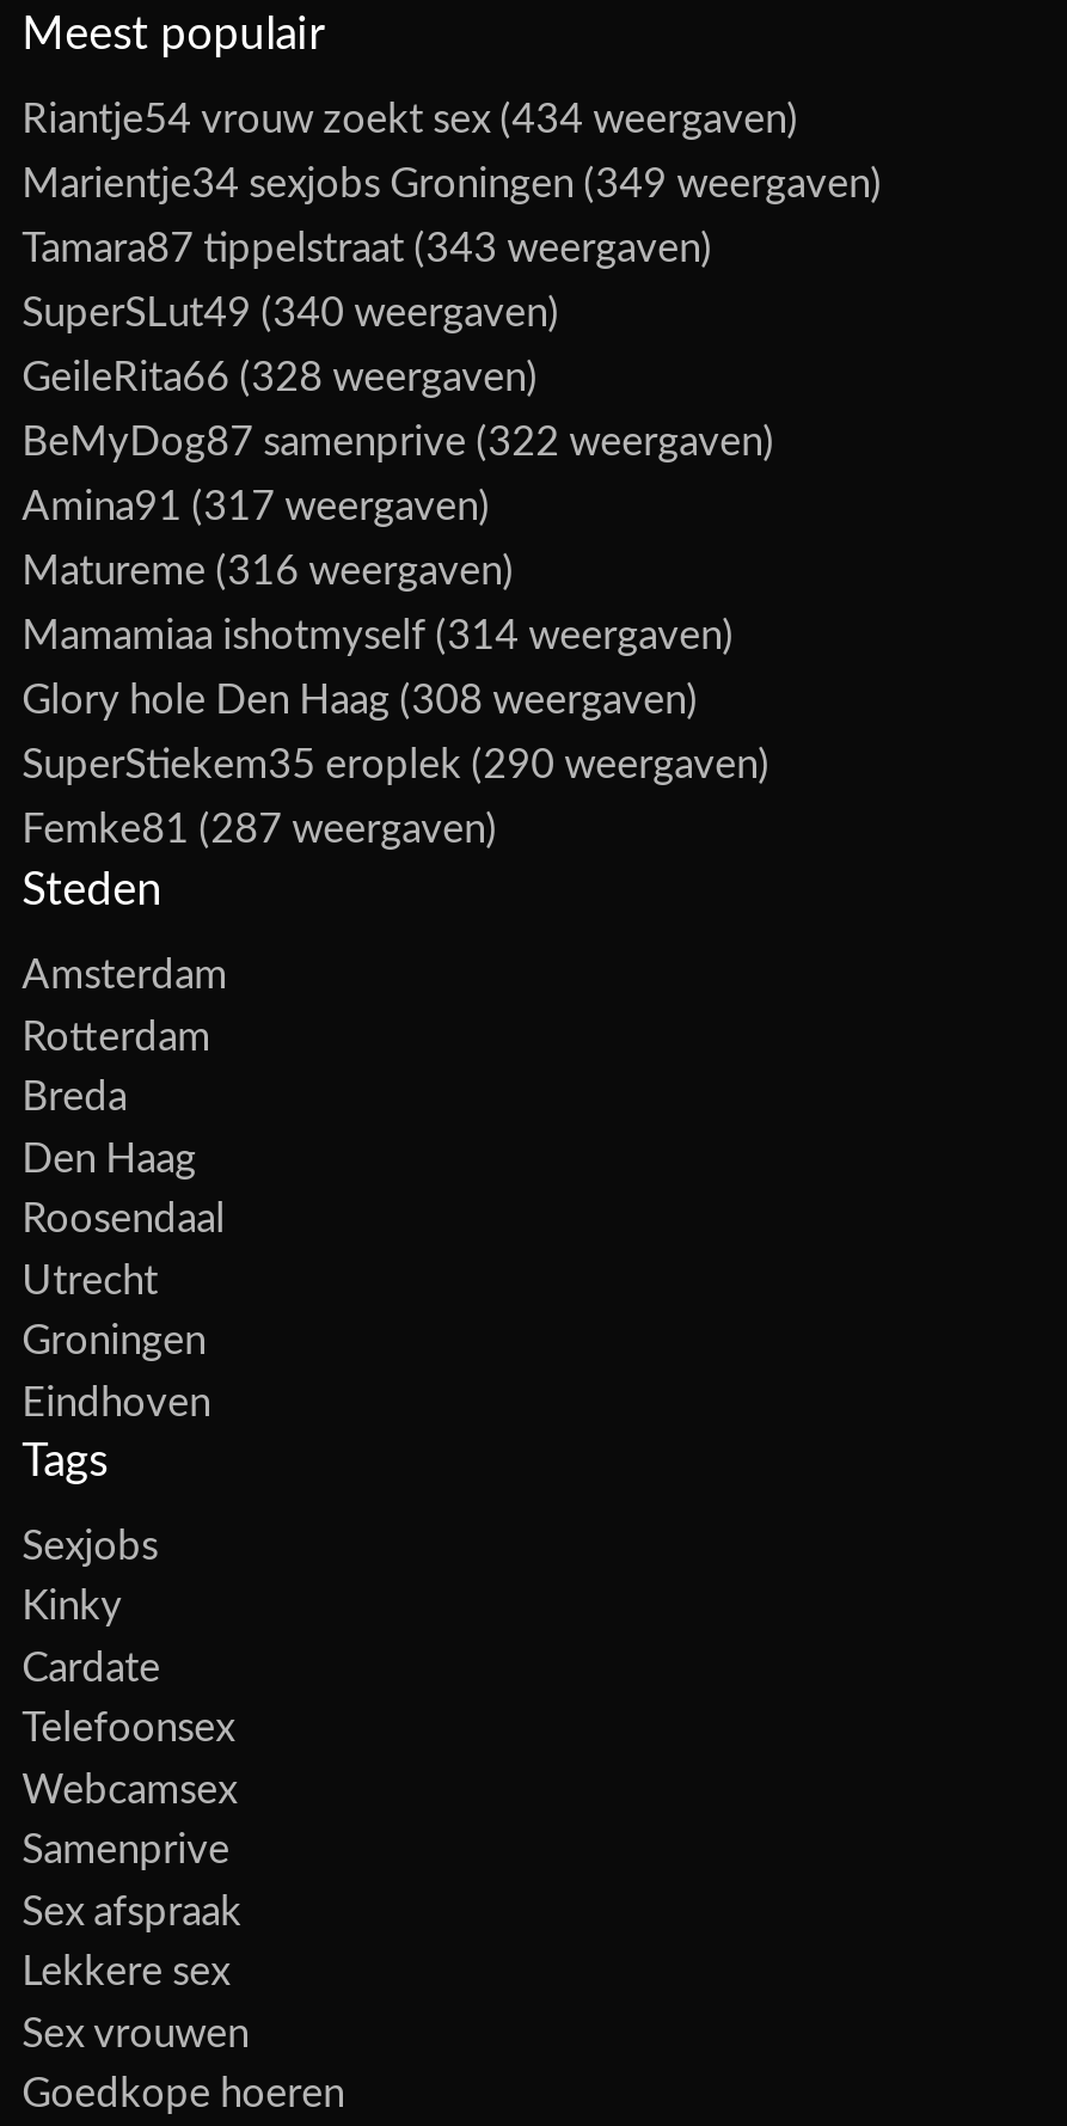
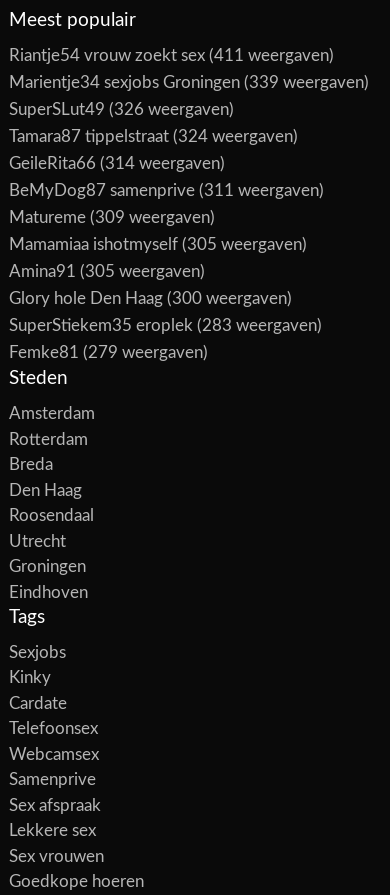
- Riantje54 vrouw zoekt sex (434 weergaven)
+ Riantje54 vrouw zoekt sex (411 weergaven)

- Marientje34 sexjobs Groningen (349 weergaven)
+ Marientje34 sexjobs Groningen (339 weergaven)

- Tamara87 tippelstraat (343 weergaven)
+ SuperSLut49 (326 weergaven)

- SuperSLut49 (340 weergaven)
+ Tamara87 tippelstraat (324 weergaven)

- GeileRita66 (328 weergaven)
+ GeileRita66 (314 weergaven)

- BeMyDog87 samenprive (322 weergaven)
+ BeMyDog87 samenprive (311 weergaven)

- Amina91 (317 weergaven)
+ Matureme (309 weergaven)

- Matureme (316 weergaven)
+ Mamamiaa ishotmyself (305 weergaven)

- Mamamiaa ishotmyself (314 weergaven)
+ Amina91 (305 weergaven)

- Glory hole Den Haag (308 weergaven)
+ Glory hole Den Haag (300 weergaven)

- SuperStiekem35 eroplek (290 weergaven)
+ SuperStiekem35 eroplek (283 weergaven)

- Femke81 (287 weergaven)
+ Femke81 (279 weergaven)
